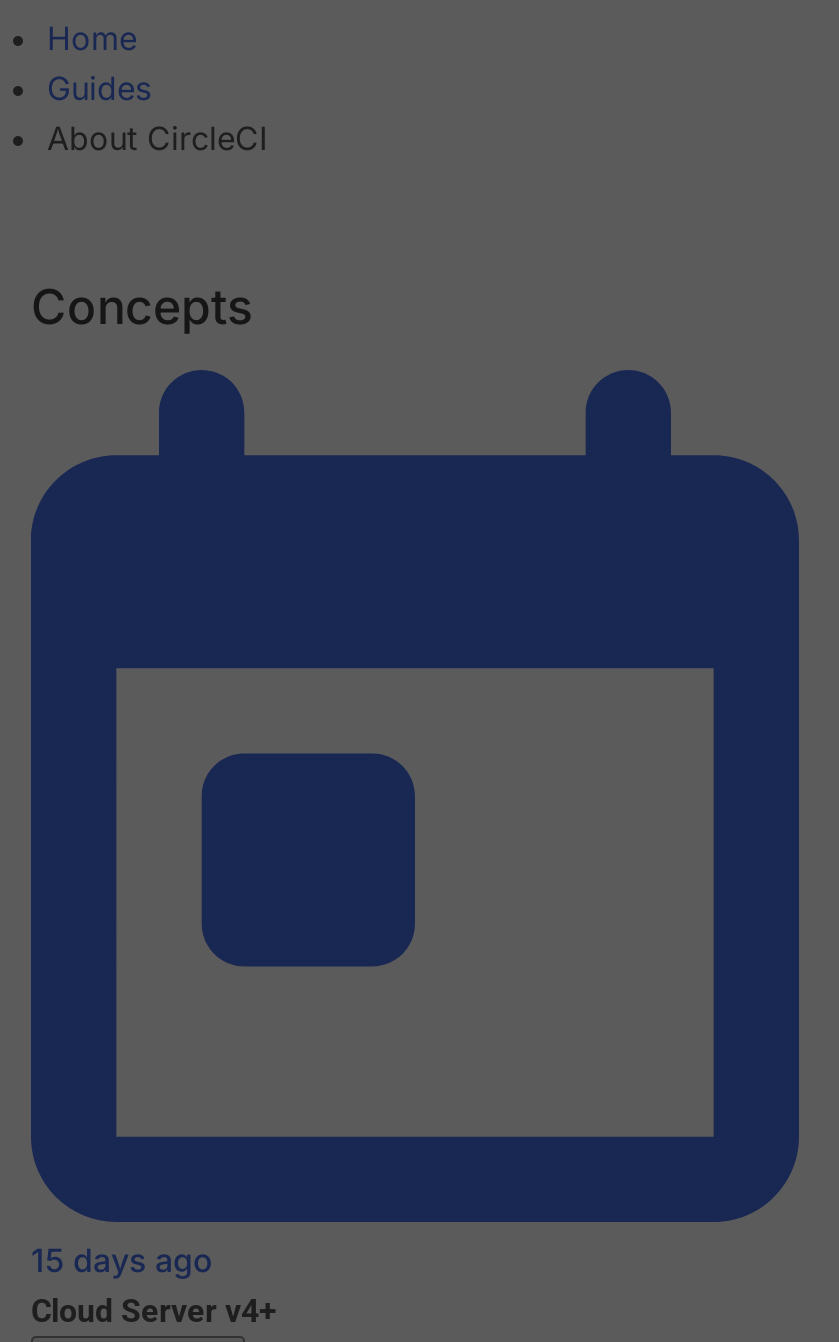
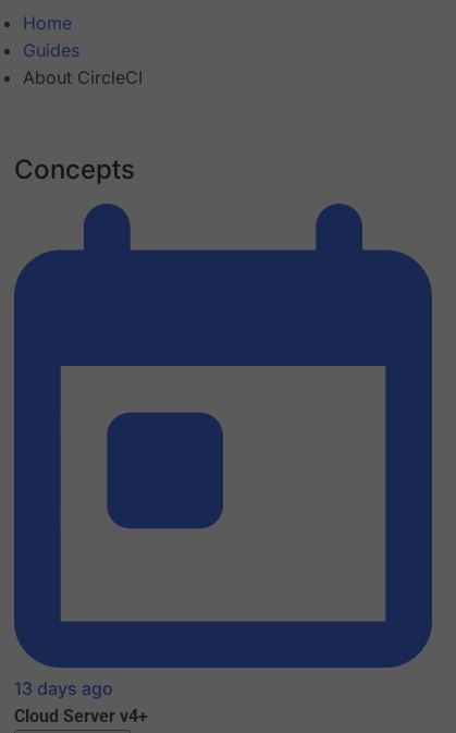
- 15 days ago
+ 13 days ago
